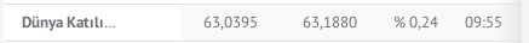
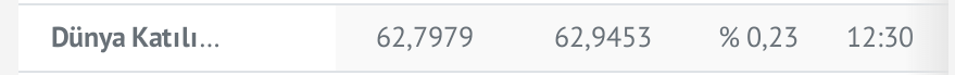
- 63,0395
+ 62,7979

- 63,1880
+ 62,9453

- % 0,24
+ % 0,23

- 09:55
+ 12:30
